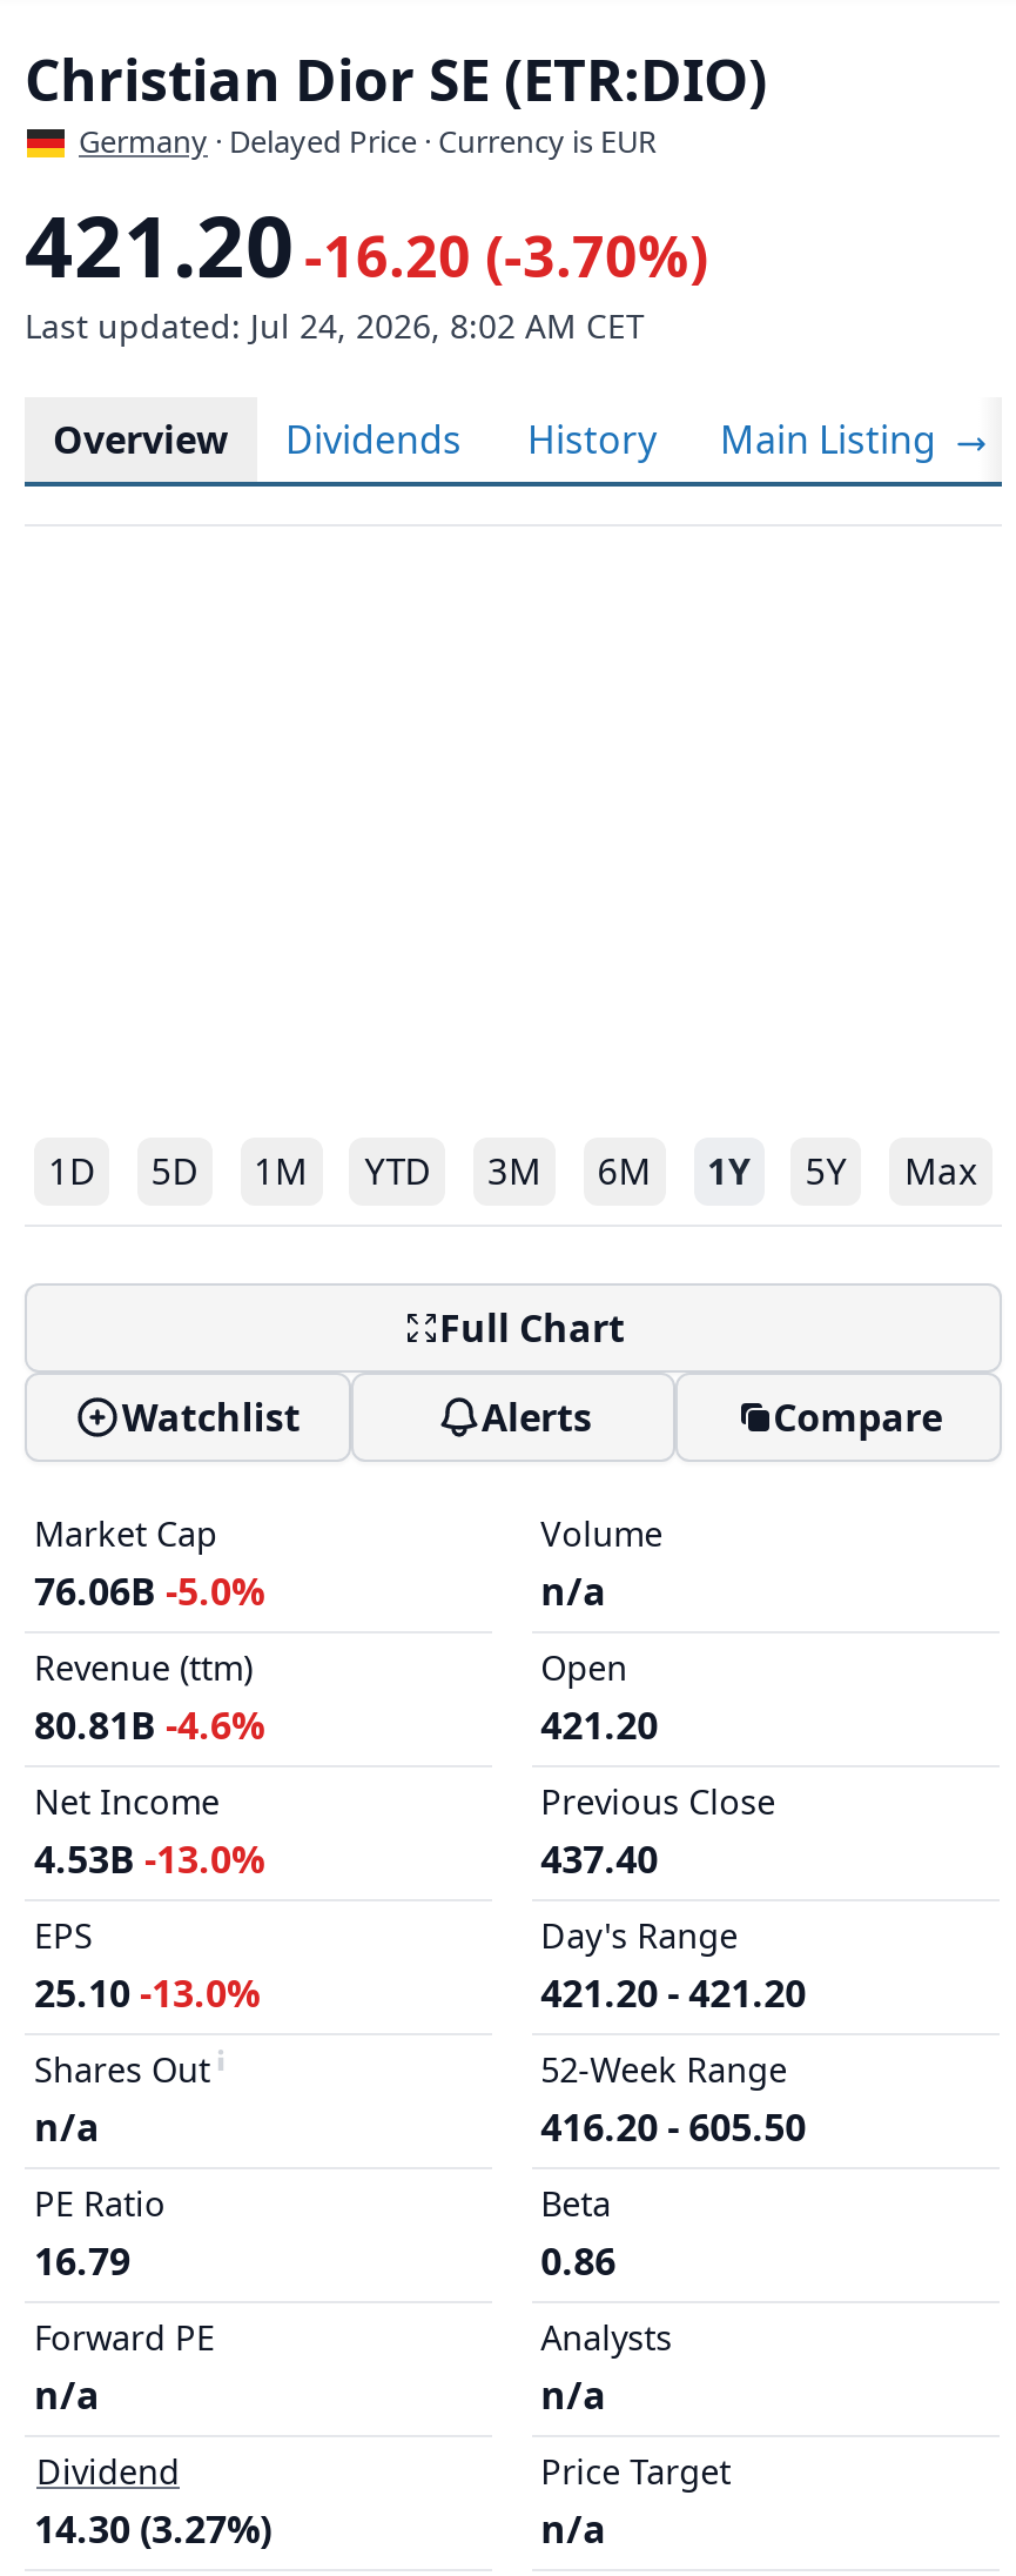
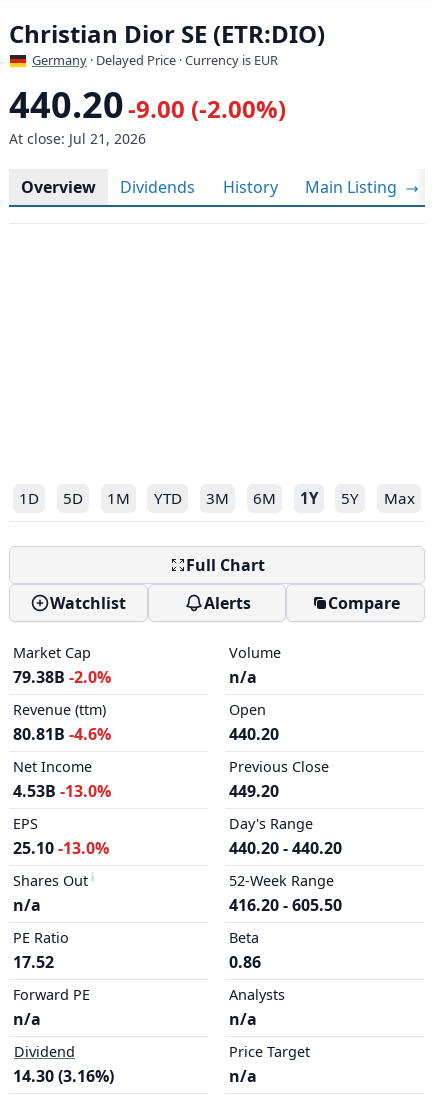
- 421.20 -16.20 (-3.70%)
- Last updated: Jul 24, 2026, 8:02 AM CET
+ 440.20 -9.00 (-2.00%)
+ At close: Jul 21, 2026

- 76.06B -5.0%
+ 79.38B -2.0%

- 421.20
+ 440.20

- 437.40
+ 449.20

- 421.20 - 421.20
+ 440.20 - 440.20

- 16.79
+ 17.52

- 14.30 (3.27%)
+ 14.30 (3.16%)
